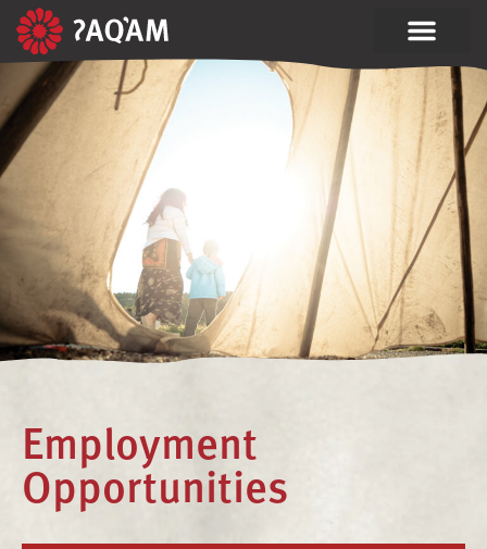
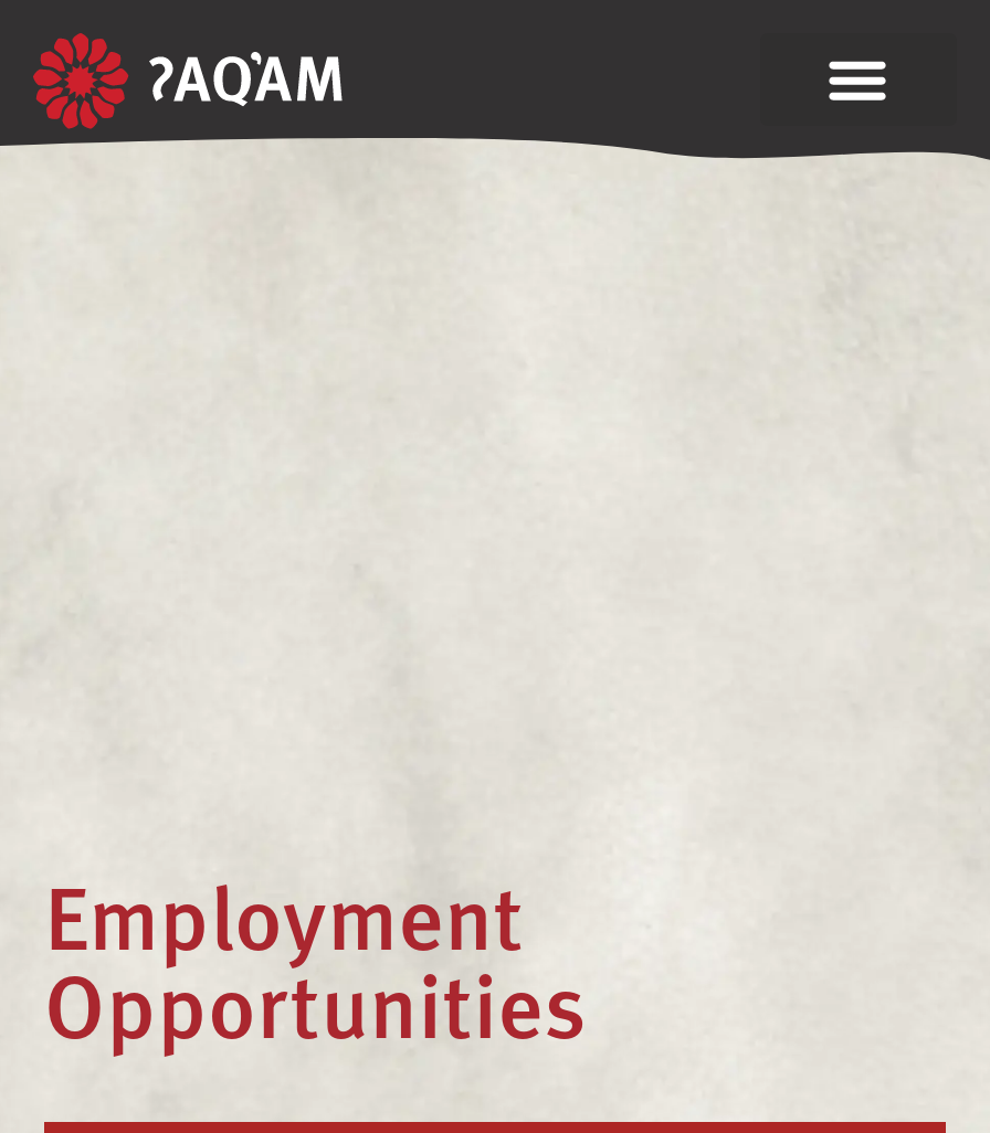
- [image]
